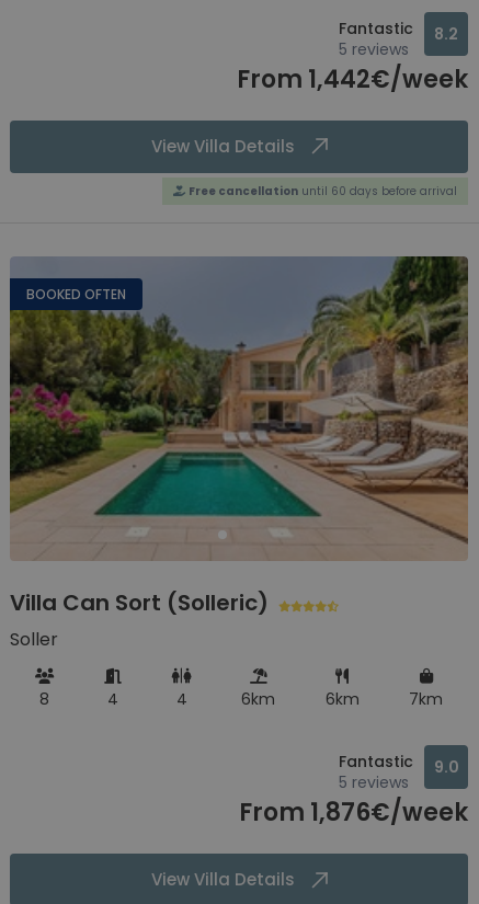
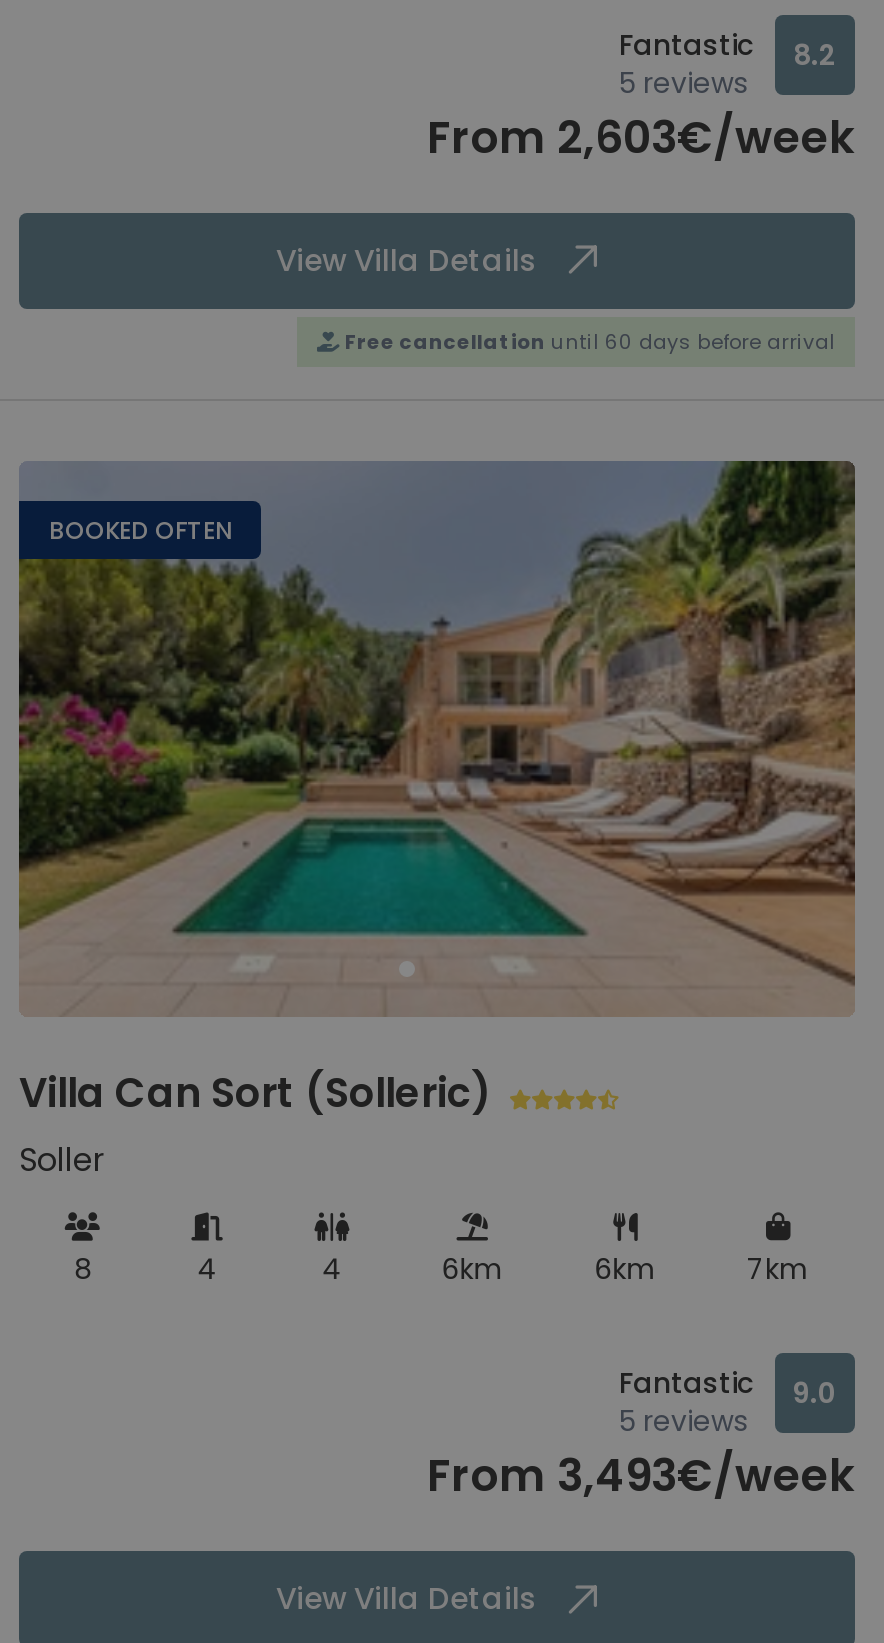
- From 1,442€/week
+ From 2,603€/week

- From 1,876€/week
+ From 3,493€/week
